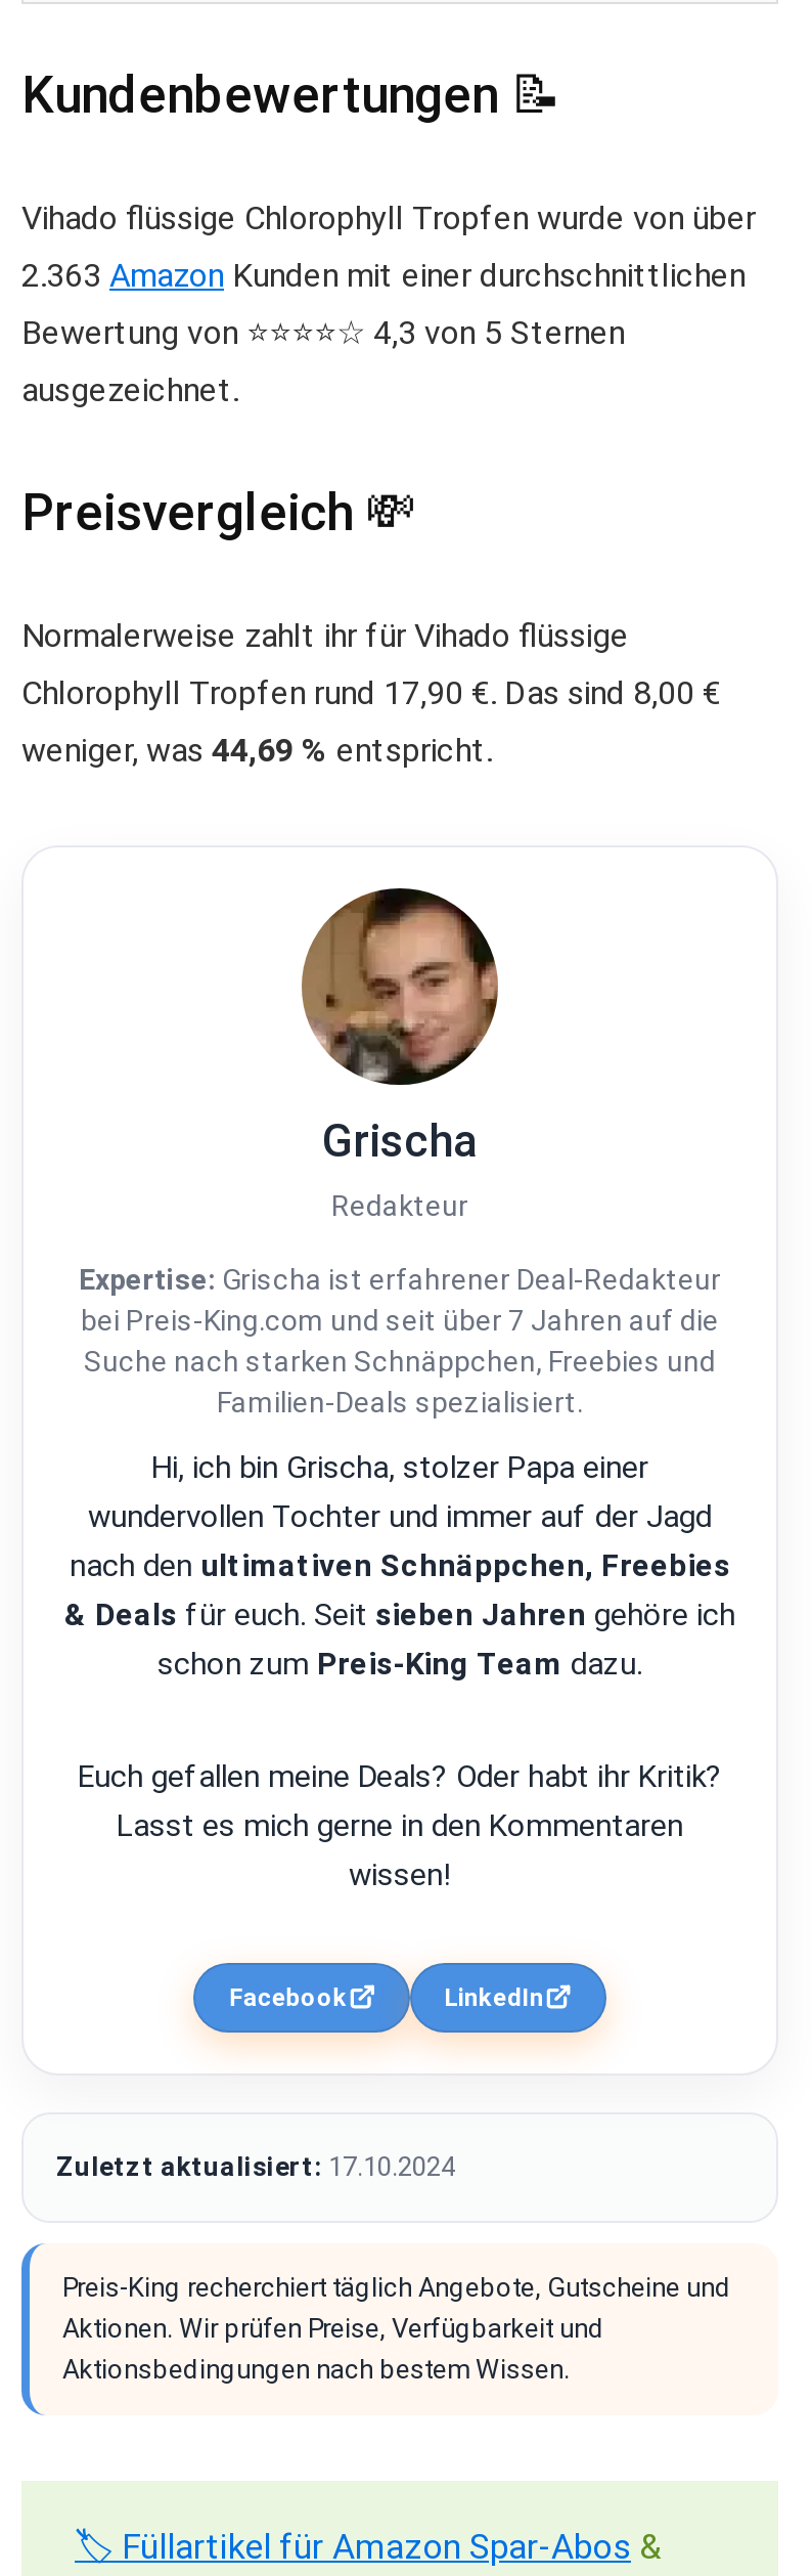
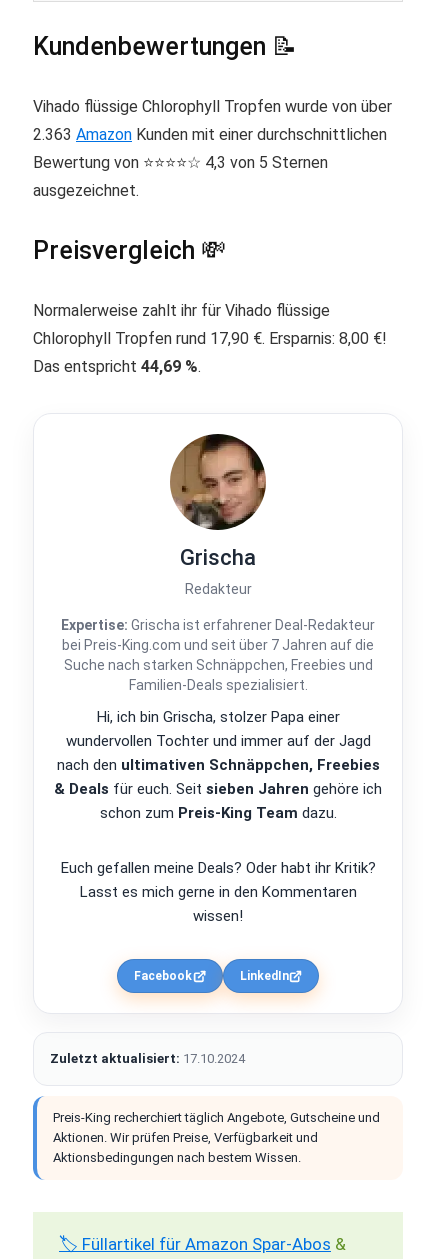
- Chlorophyll Tropfen rund 17,90 €. Das sind 8,00 €
+ Chlorophyll Tropfen rund 17,90 €. Ersparnis: 8,00 €!

- weniger, was 44,69 % entspricht.
+ Das entspricht 44,69 %.
